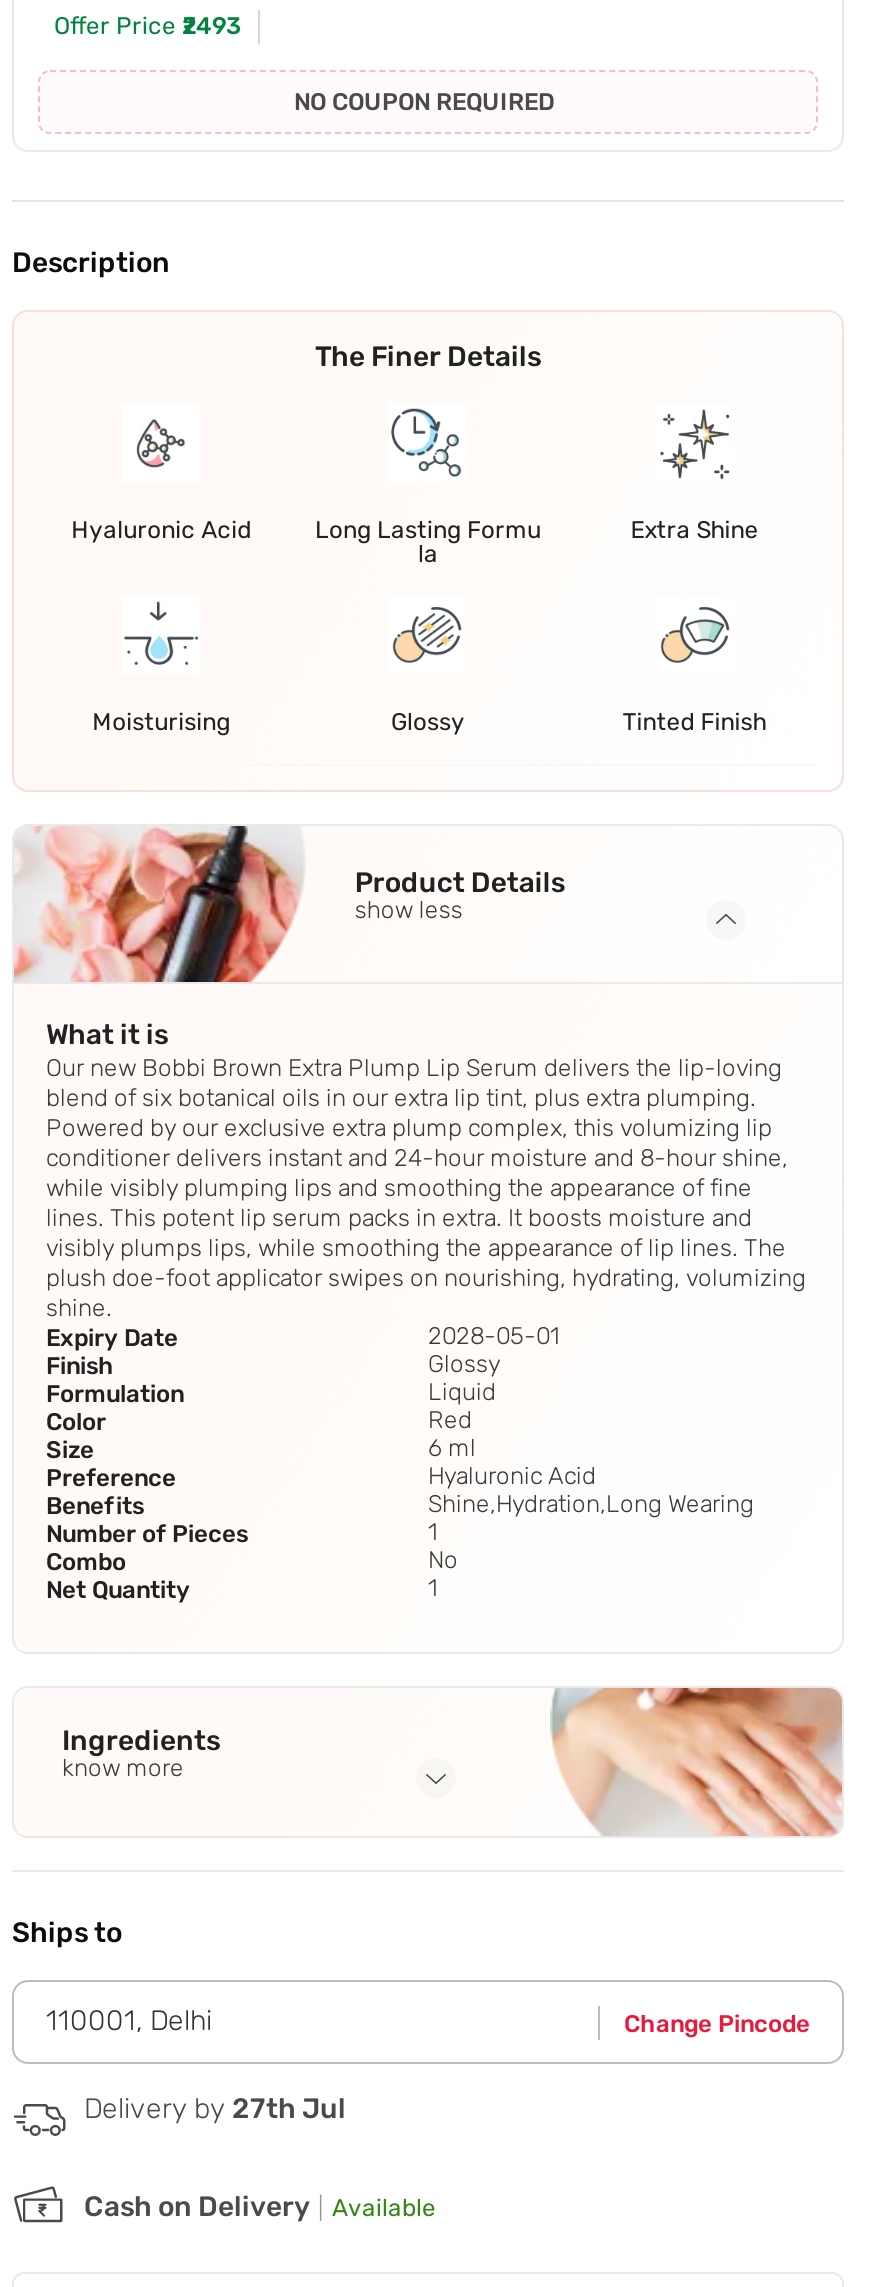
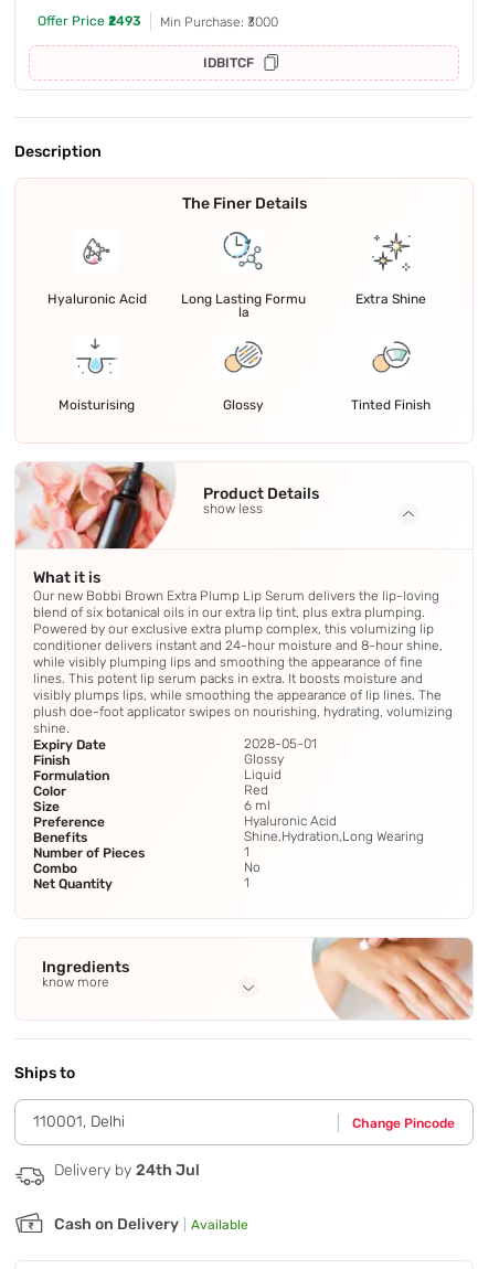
- NO COUPON REQUIRED
+ Min Purchase: ₹3000
+ IDBITCF

- Delivery by 27th Jul
+ Delivery by 24th Jul
